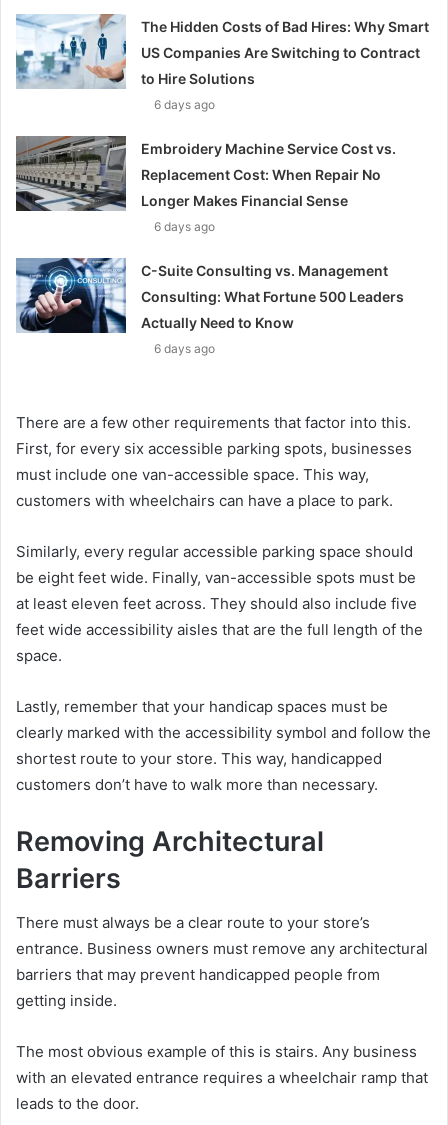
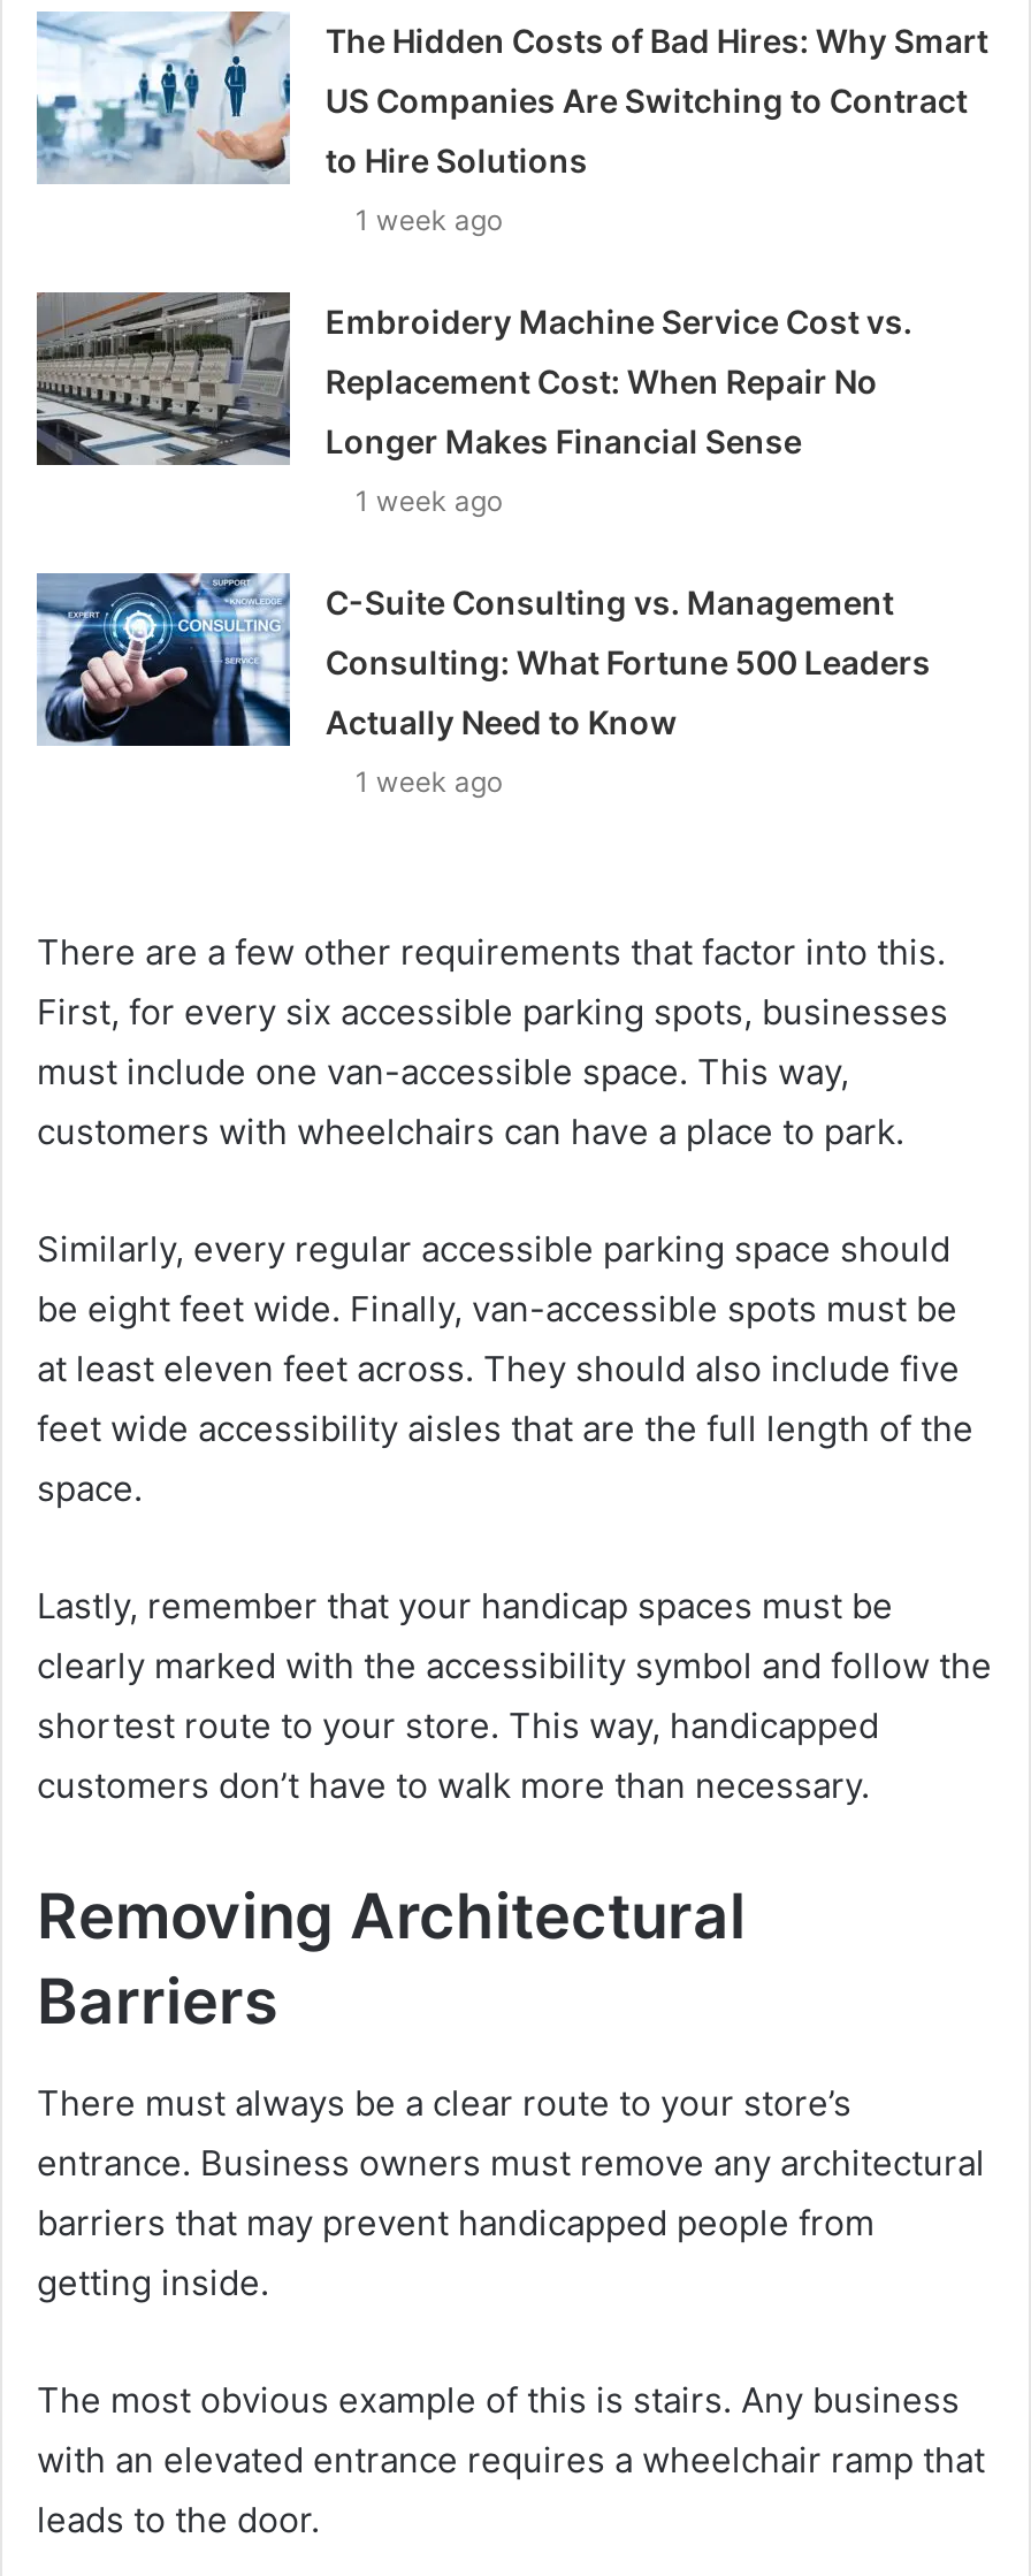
- 6 days ago
+ 1 week ago

- 6 days ago
+ 1 week ago

- 6 days ago
+ 1 week ago
